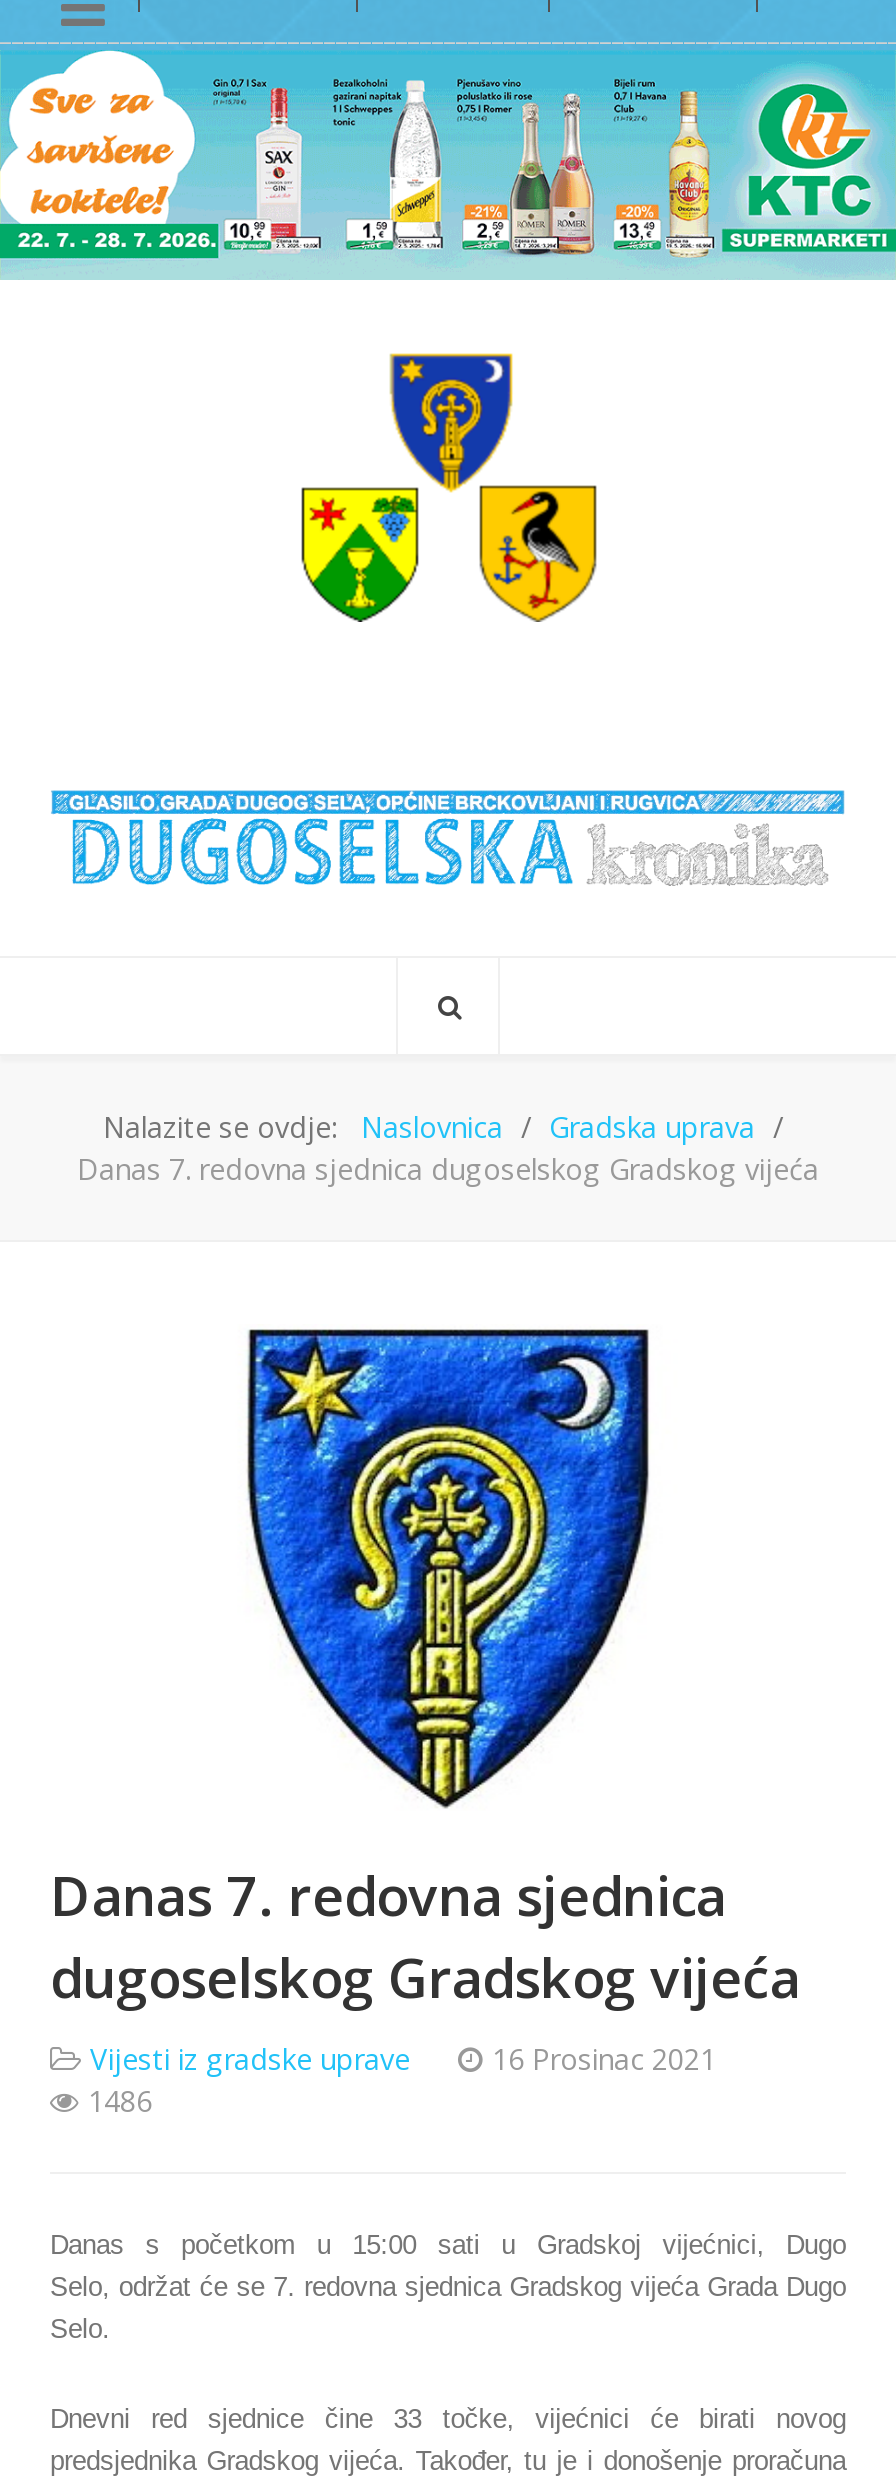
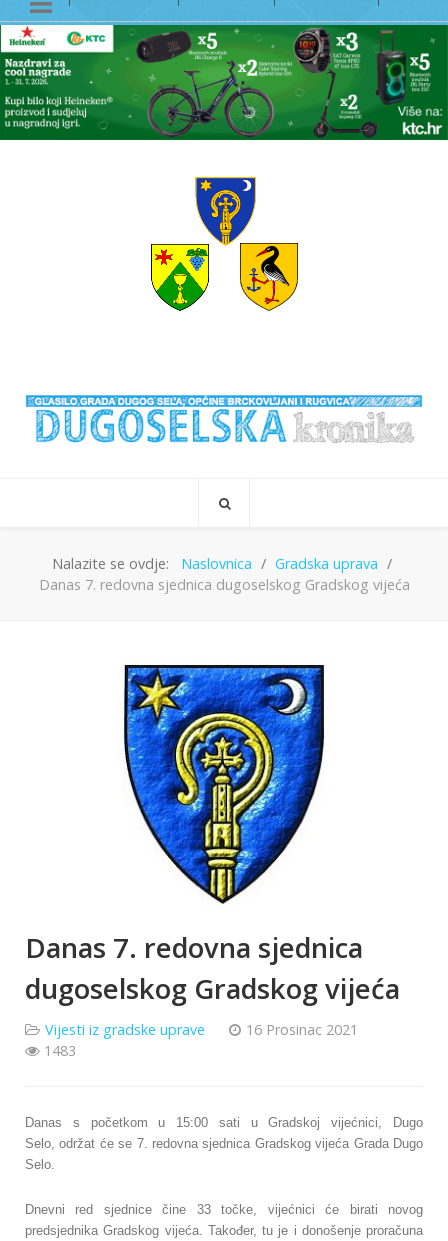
- [image]
+ [image]

- 1486
+ 1483
